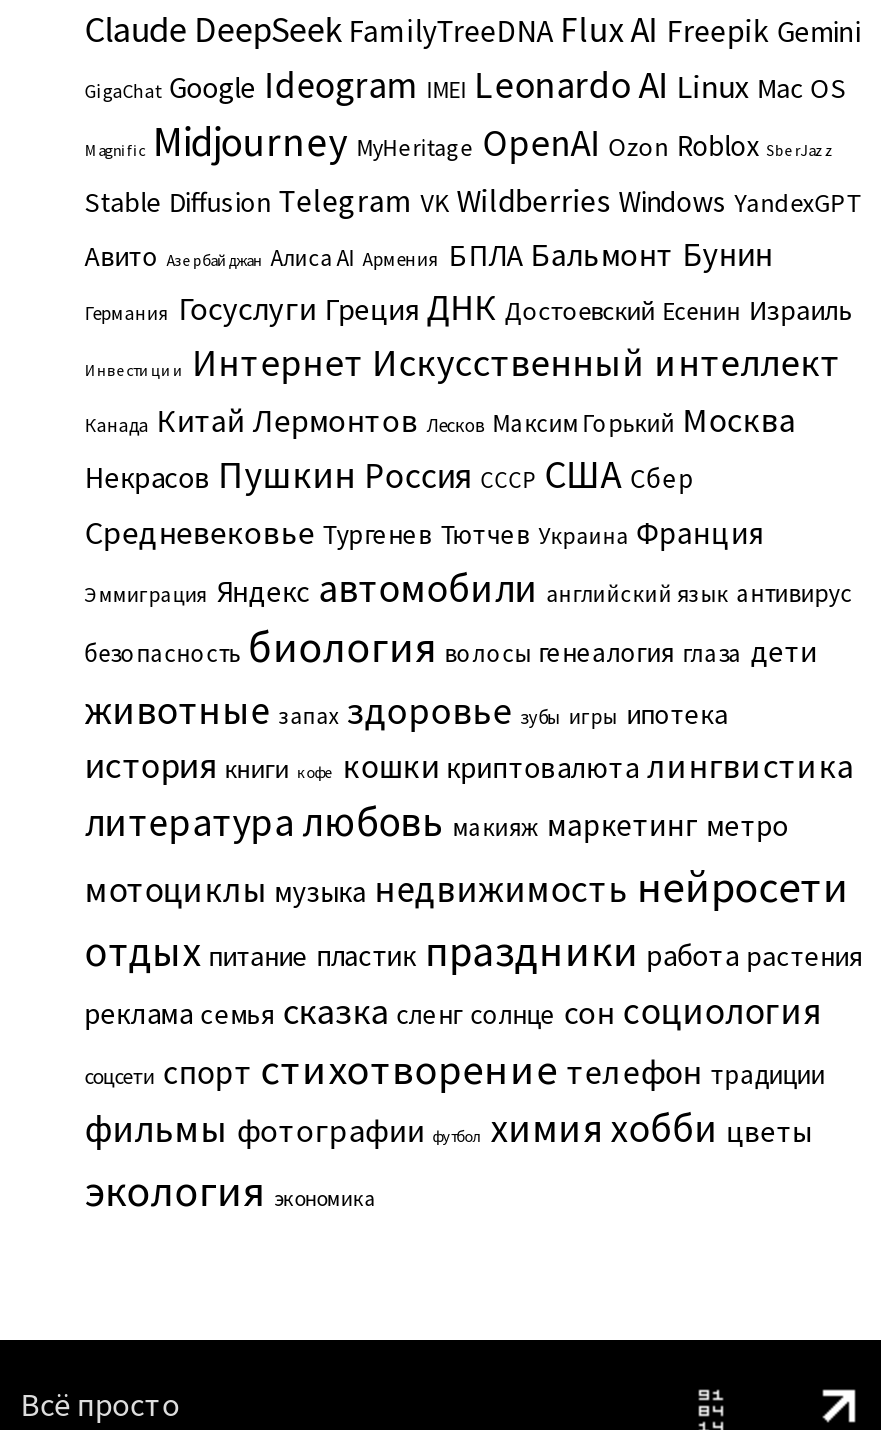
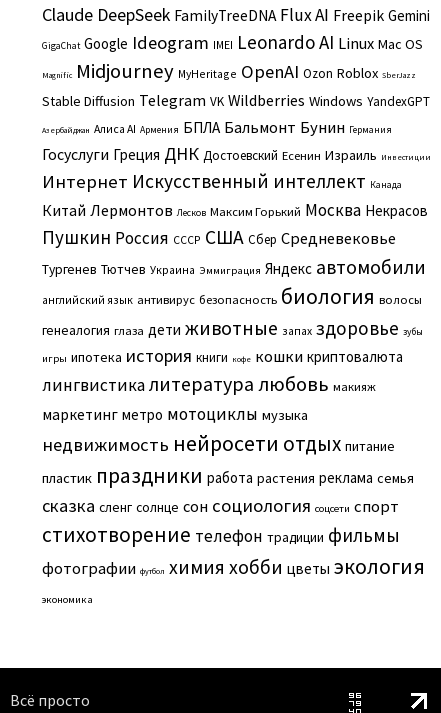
- Авито Азербайджан Алиса AI Армения БПЛА Бальмонт Бунин
- Германия Госуслуги Греция ДНК Достоевский Есенин Израиль
- Инвестиции Интернет Искусственный интеллект
- Канада Китай Лермонтов Лесков Максим Горький Москва
- Некрасов Пушкин Россия СССР США Сбер
- Средневековье Тургенев Тютчев Украина Франция
- Эммиграция Яндекс автомобили английский язык антивирус
- безопасность биология волосы генеалогия глаза дети
- животные запах здоровье зубы игры ипотека
- история книги кофе кошки криптовалюта лингвистика
- литература любовь макияж маркетинг метро
- мотоциклы музыка недвижимость нейросети
- отдых питание пластик праздники работа растения
- реклама семья сказка сленг солнце сон социология
- соцсети спорт стихотворение телефон традиции
- фильмы фотографии футбол химия хобби цветы
- экология экономика
+ Азербайджан Алиса AI Армения БПЛА Бальмонт Бунин Германия
+ Госуслуги Греция ДНК Достоевский Есенин Израиль Инвестиции
+ Интернет Искусственный интеллект Канада
+ Китай Лермонтов Лесков Максим Горький Москва Некрасов
+ Пушкин Россия СССР США Сбер Средневековье
+ Тургенев Тютчев Украина Эммиграция Яндекс автомобили
+ английский язык антивирус безопасность биология волосы
+ генеалогия глаза дети животные запах здоровье зубы
+ игры ипотека история книги кофе кошки криптовалюта
+ лингвистика литература любовь макияж
+ маркетинг метро мотоциклы музыка
+ недвижимость нейросети отдых питание
+ пластик праздники работа растения реклама семья
+ сказка сленг солнце сон социология соцсети спорт
+ стихотворение телефон традиции фильмы
+ фотографии футбол химия хобби цветы экология
+ экономика
